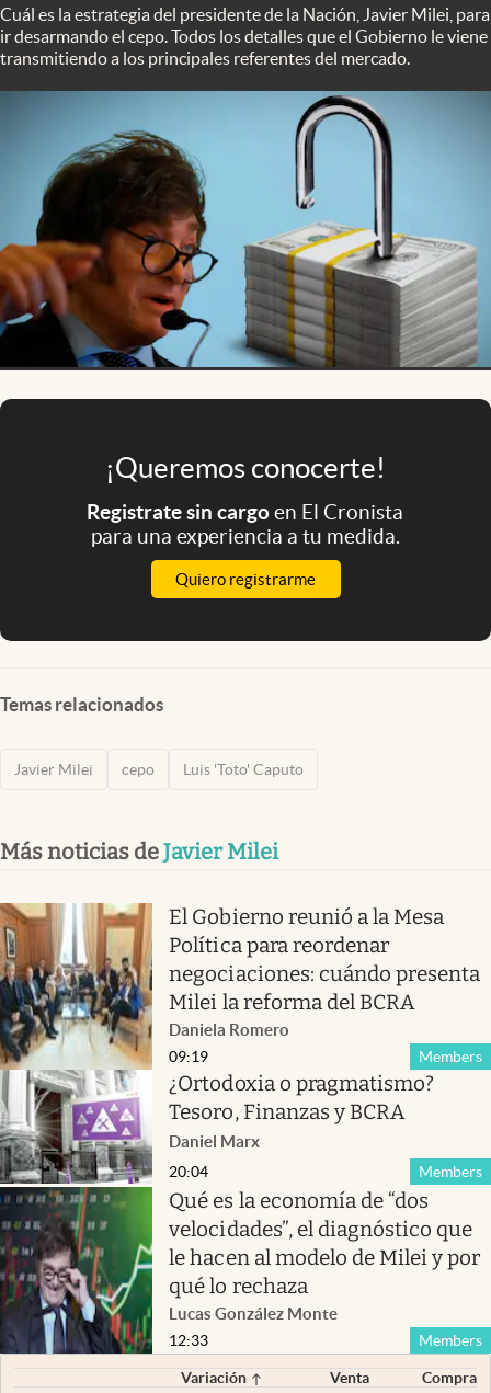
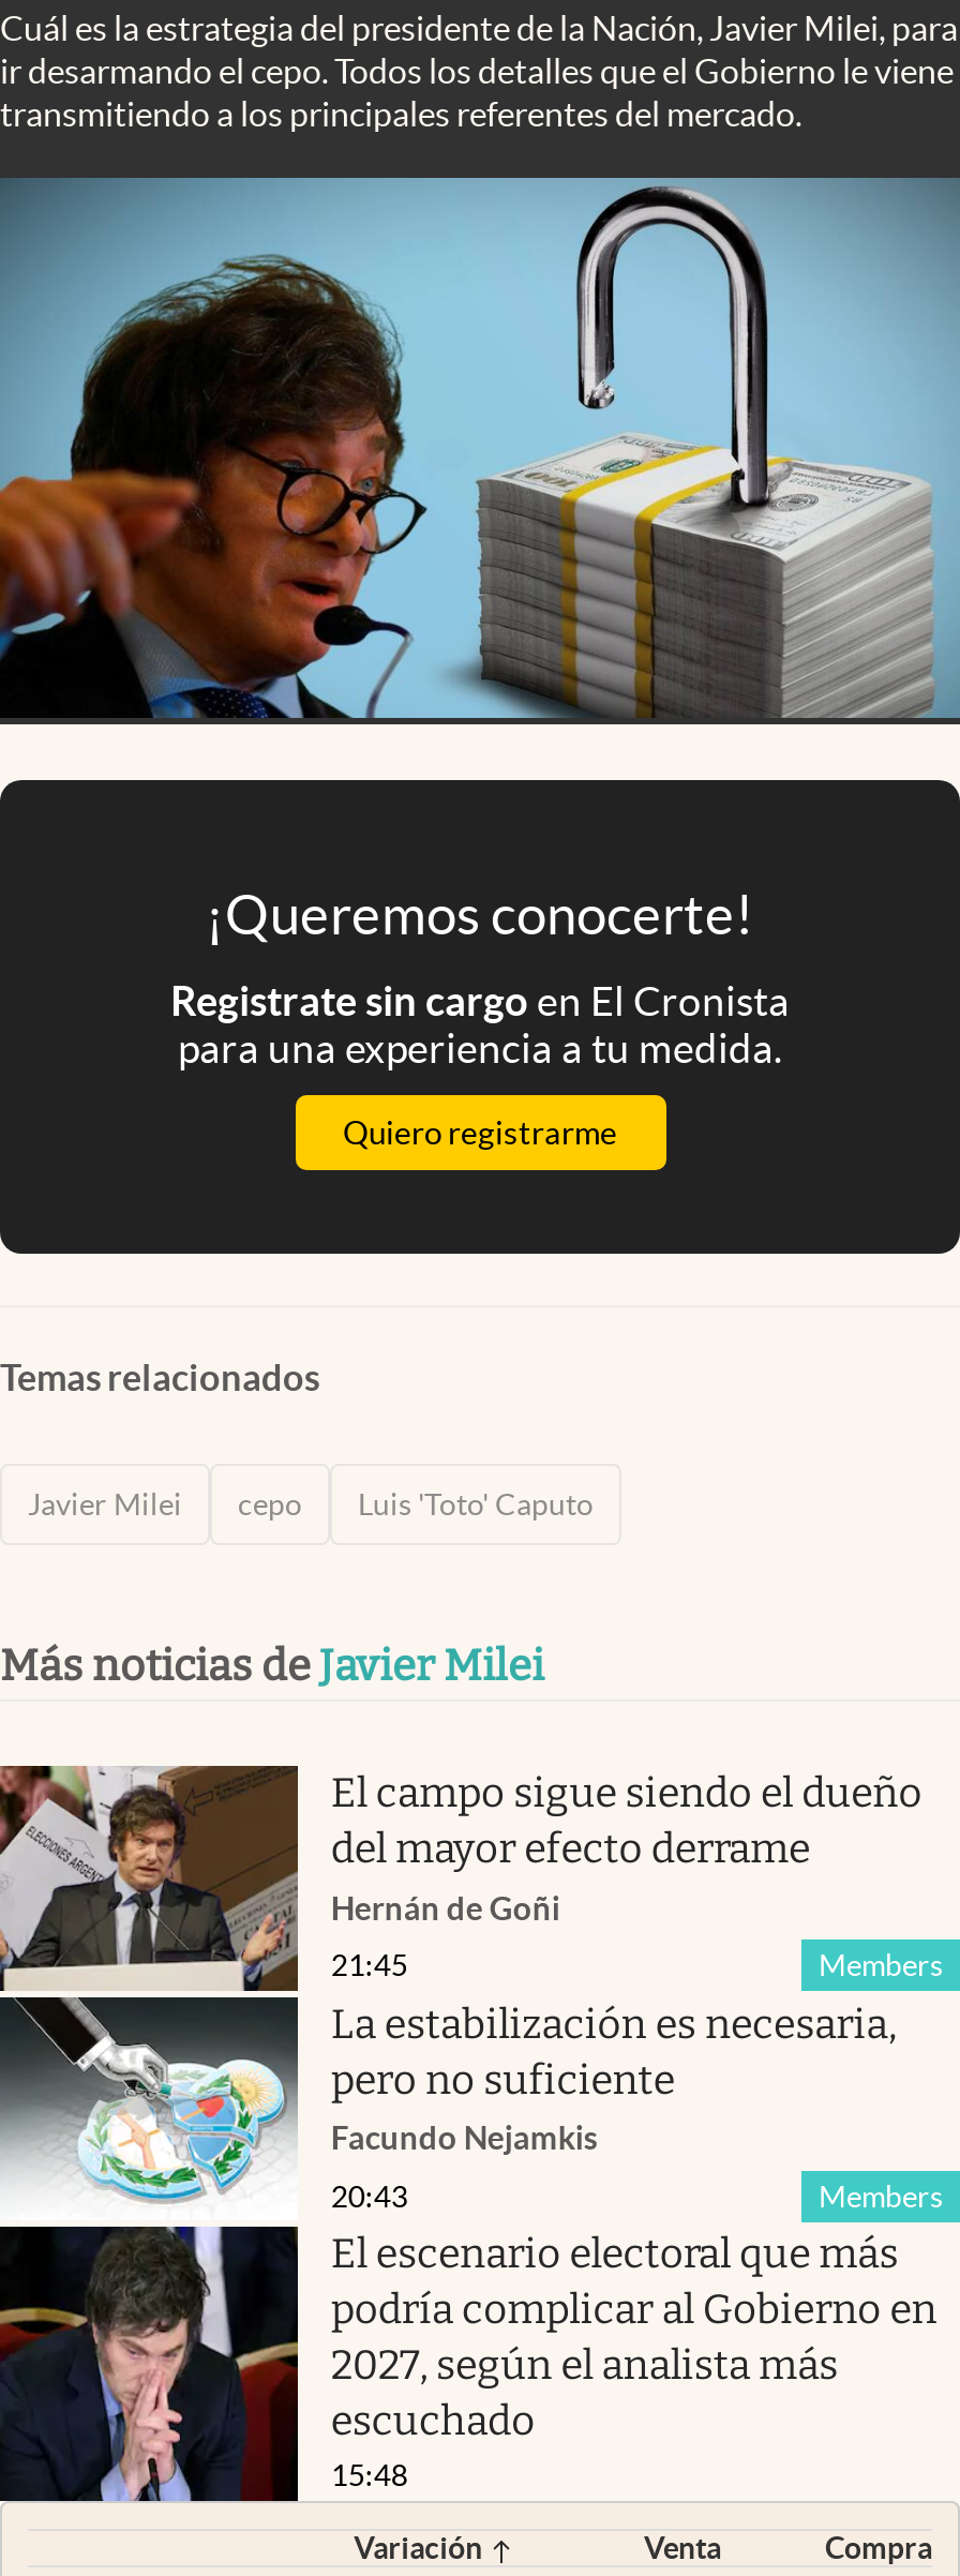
- [image]
- El Gobierno reunió a la Mesa
- Política para reordenar
- negociaciones: cuándo presenta
- Milei la reforma del BCRA
- Daniela Romero
+ [image]
+ El campo sigue siendo el dueño
+ del mayor efecto derrame
+ Hernán de Goñi

- 09:19
- ¿Ortodoxia o pragmatismo?
- Tesoro, Finanzas y BCRA
- Daniel Marx
+ 21:45
+ La estabilización es necesaria,
+ pero no suficiente
+ Facundo Nejamkis

- 20:04
- Qué es la economía de “dos
- velocidades”, el diagnóstico que
- le hacen al modelo de Milei y por
- qué lo rechaza
- Lucas González Monte
- Members
- 12:33
+ 20:43
+ El escenario electoral que más
+ podría complicar al Gobierno en
+ 2027, según el analista más
+ escuchado
+ 15:48
